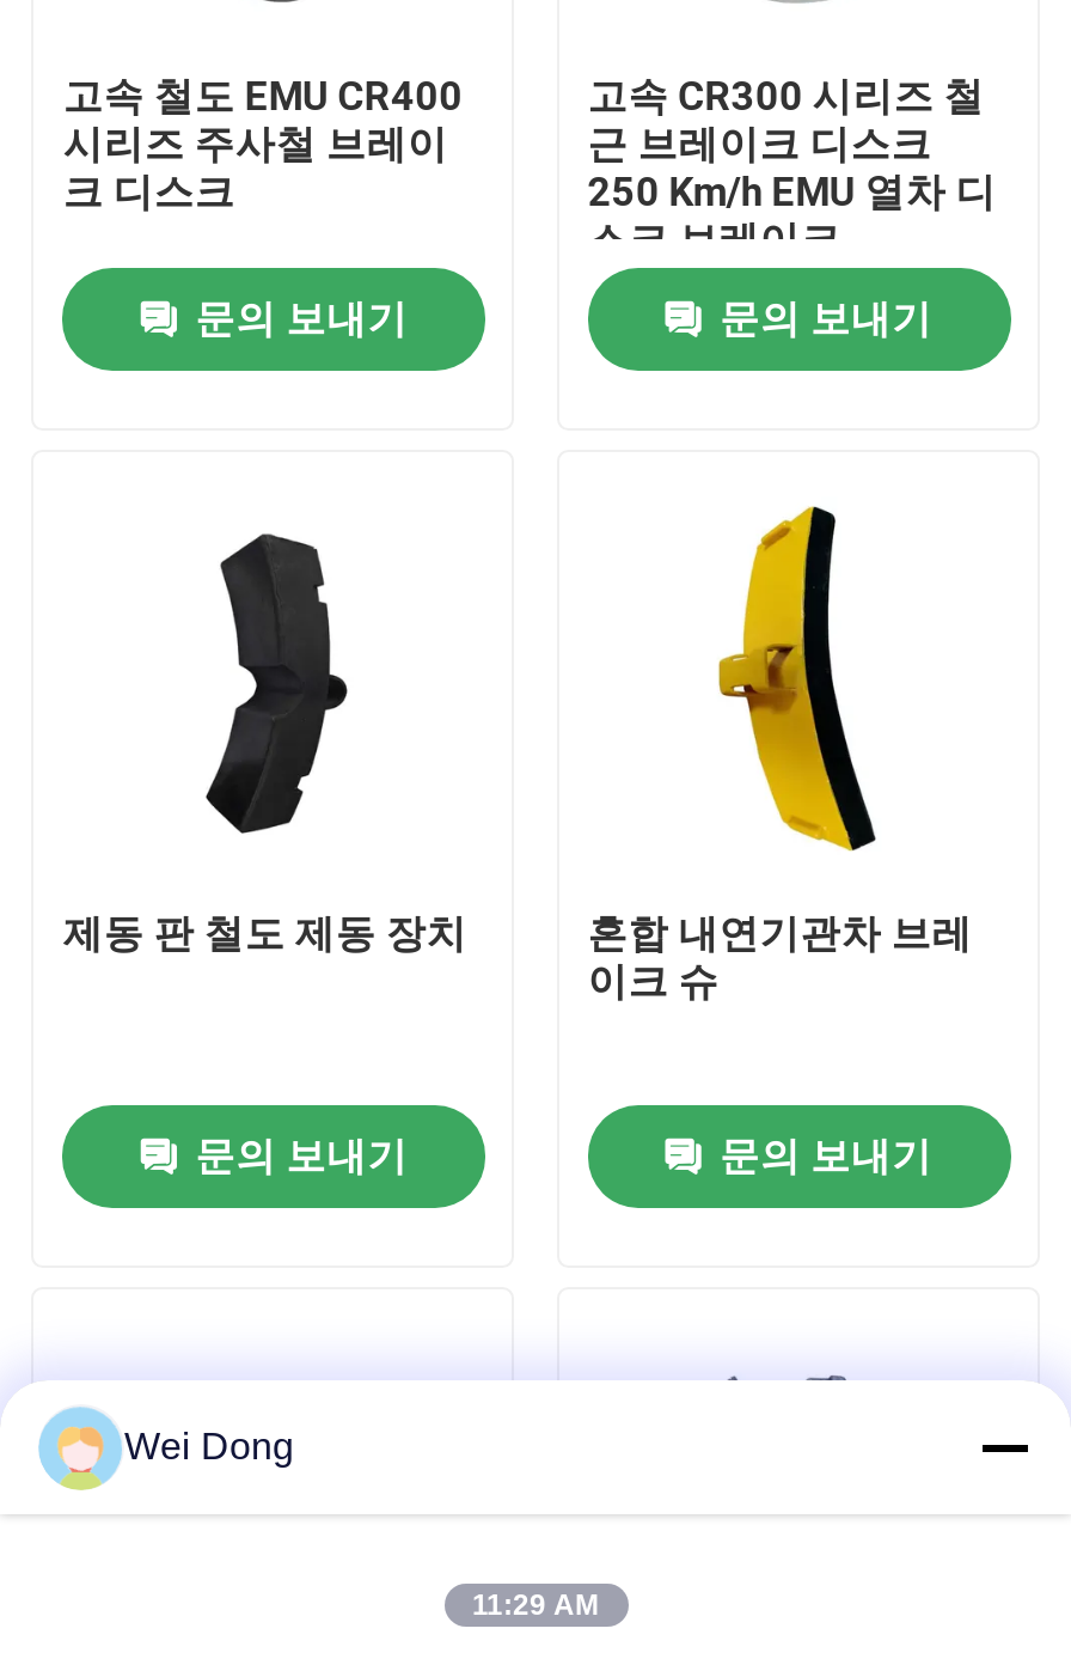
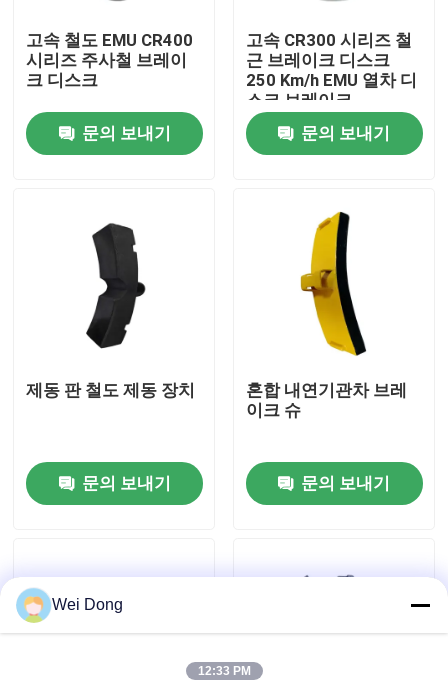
- 11:29 AM
+ 12:33 PM
